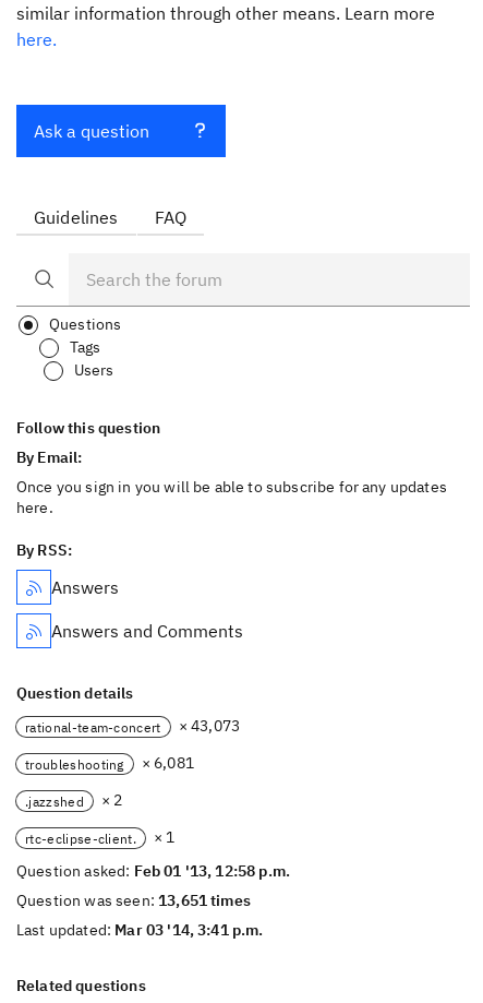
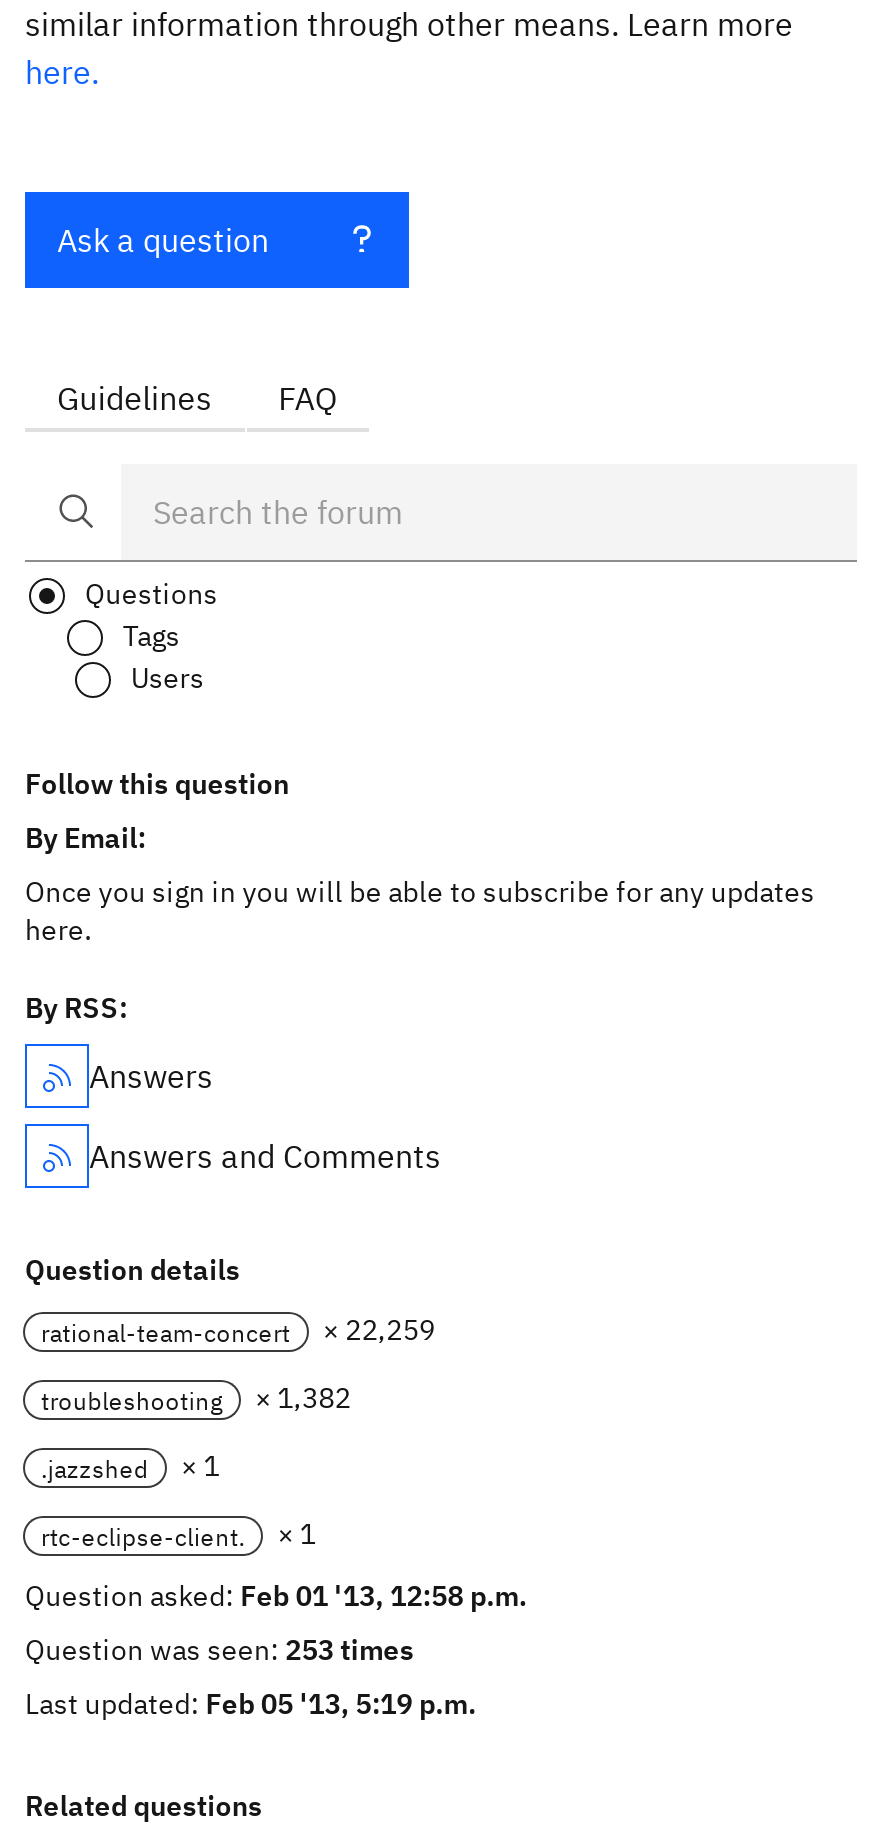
- rational-team-concert × 43,073
+ rational-team-concert × 22,259

- troubleshooting × 6,081
+ troubleshooting × 1,382

- .jazzshed × 2
+ .jazzshed × 1

- Question was seen: 13,651 times
+ Question was seen: 253 times

- Last updated: Mar 03 '14, 3:41 p.m.
+ Last updated: Feb 05 '13, 5:19 p.m.
